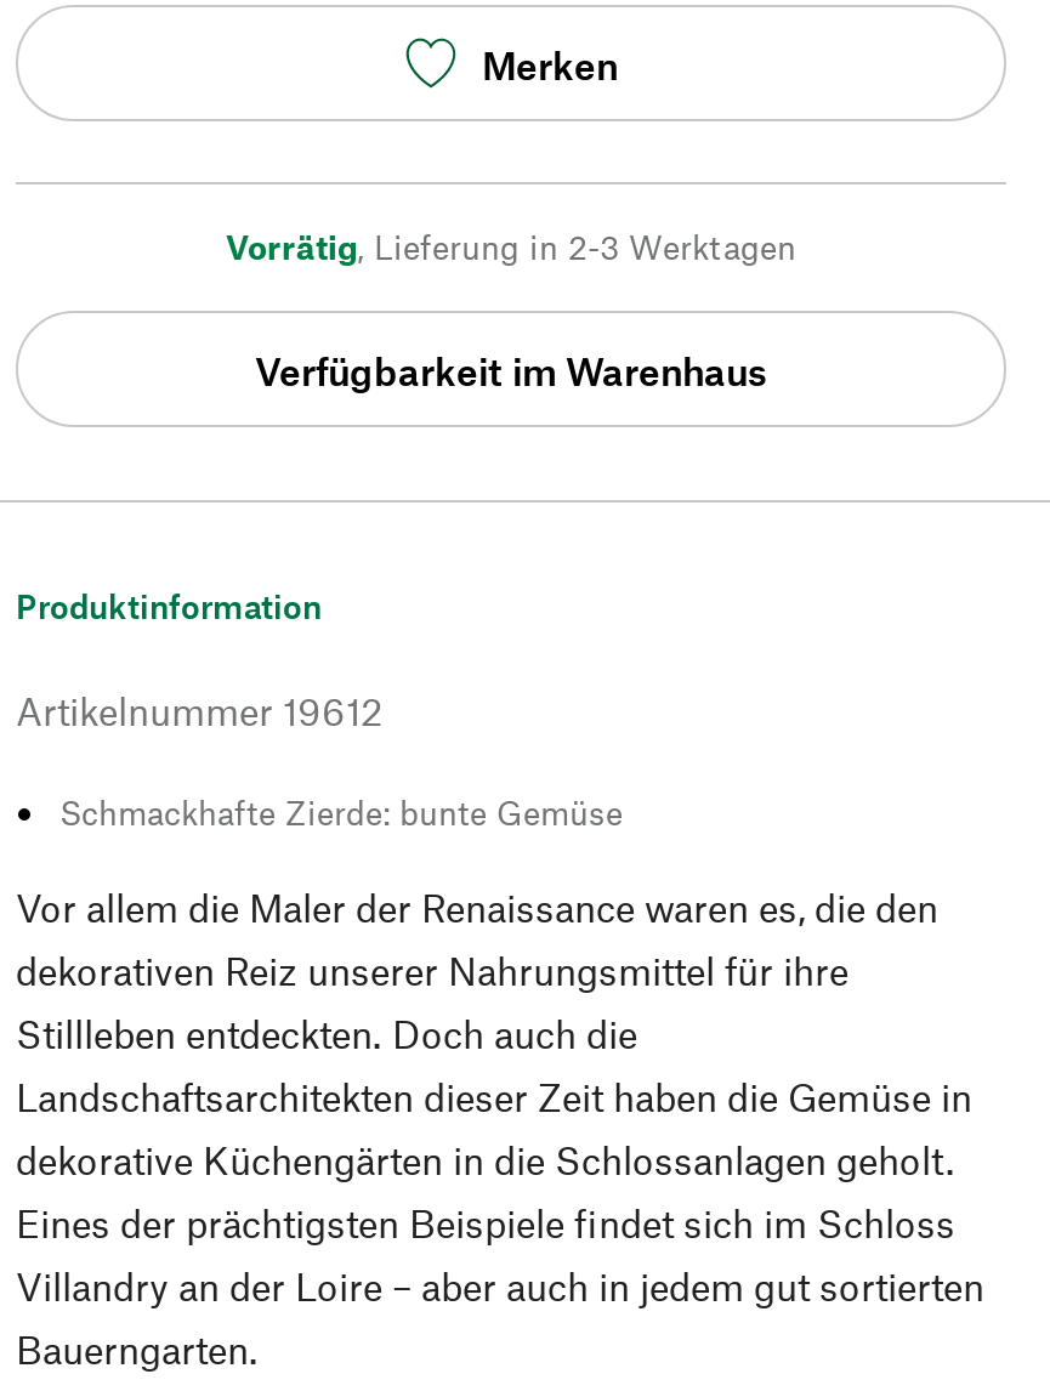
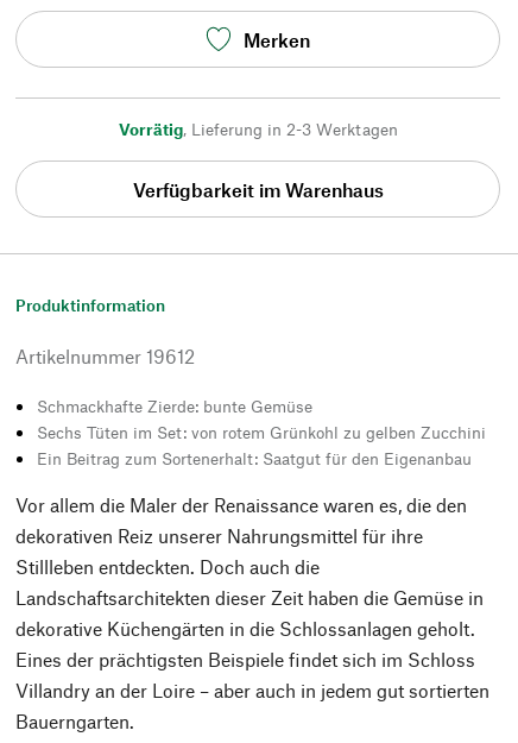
+ Sechs Tüten im Set: von rotem Grünkohl zu gelben Zucchini
+ Ein Beitrag zum Sortenerhalt: Saatgut für den Eigenanbau
